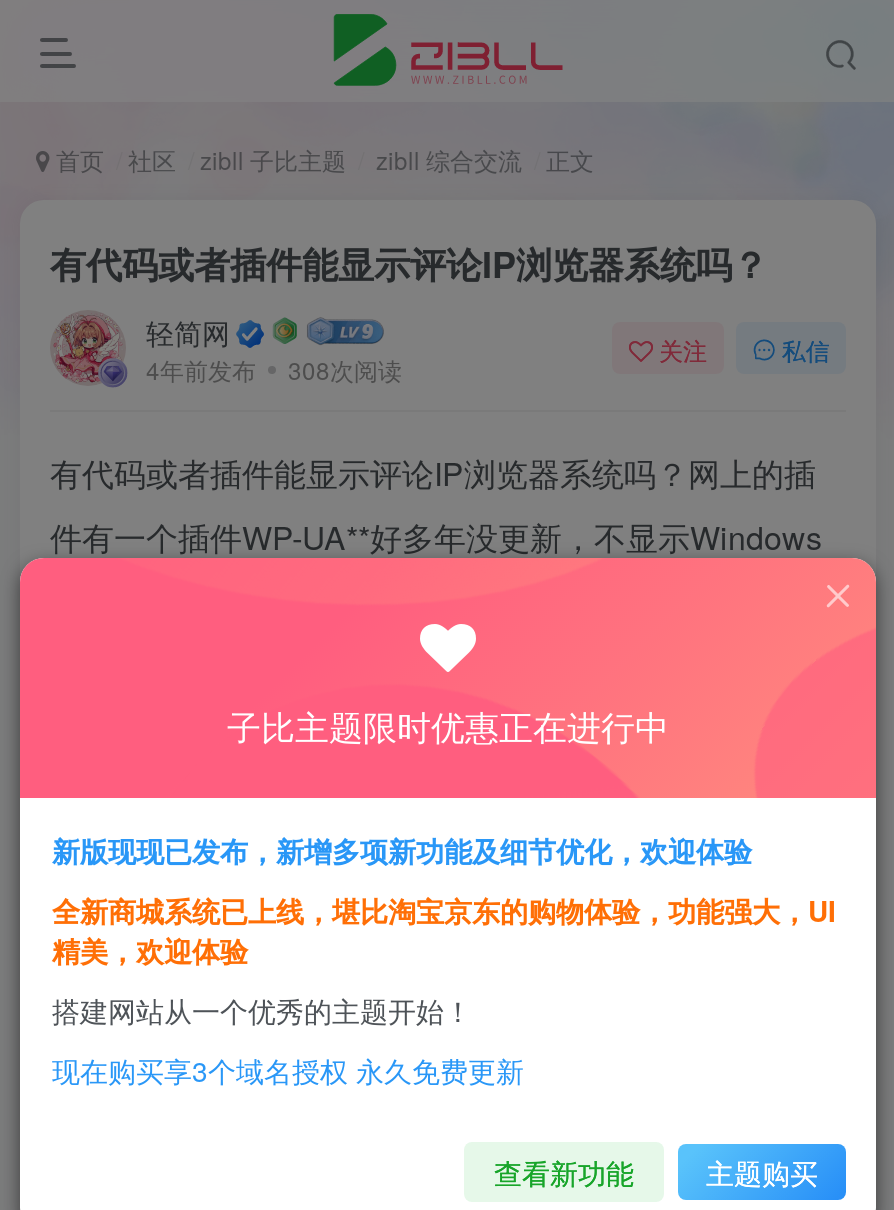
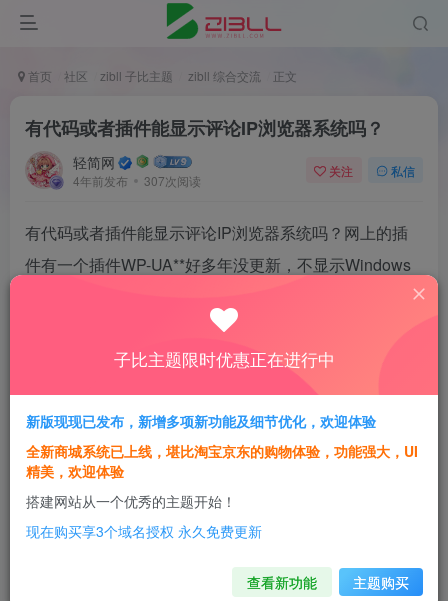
- 4年前发布 308次阅读
+ 4年前发布 307次阅读
